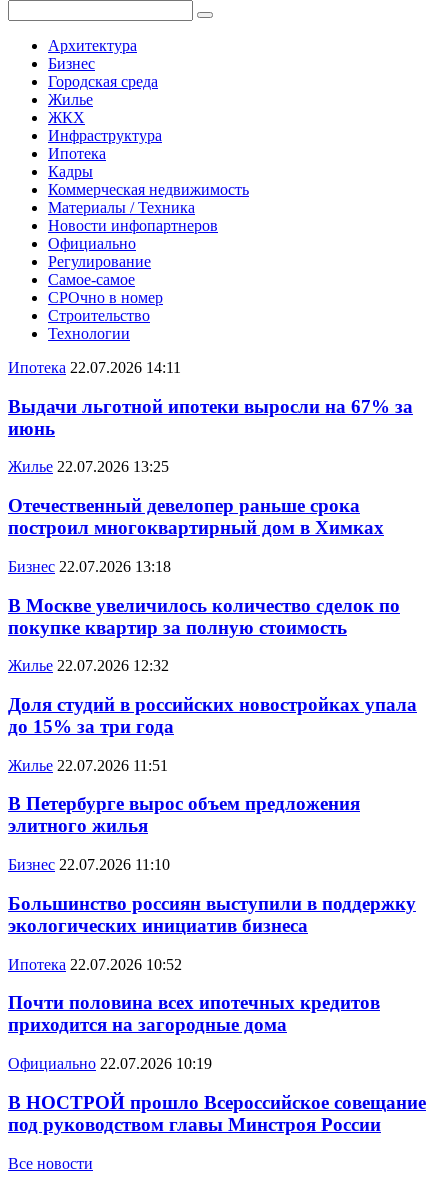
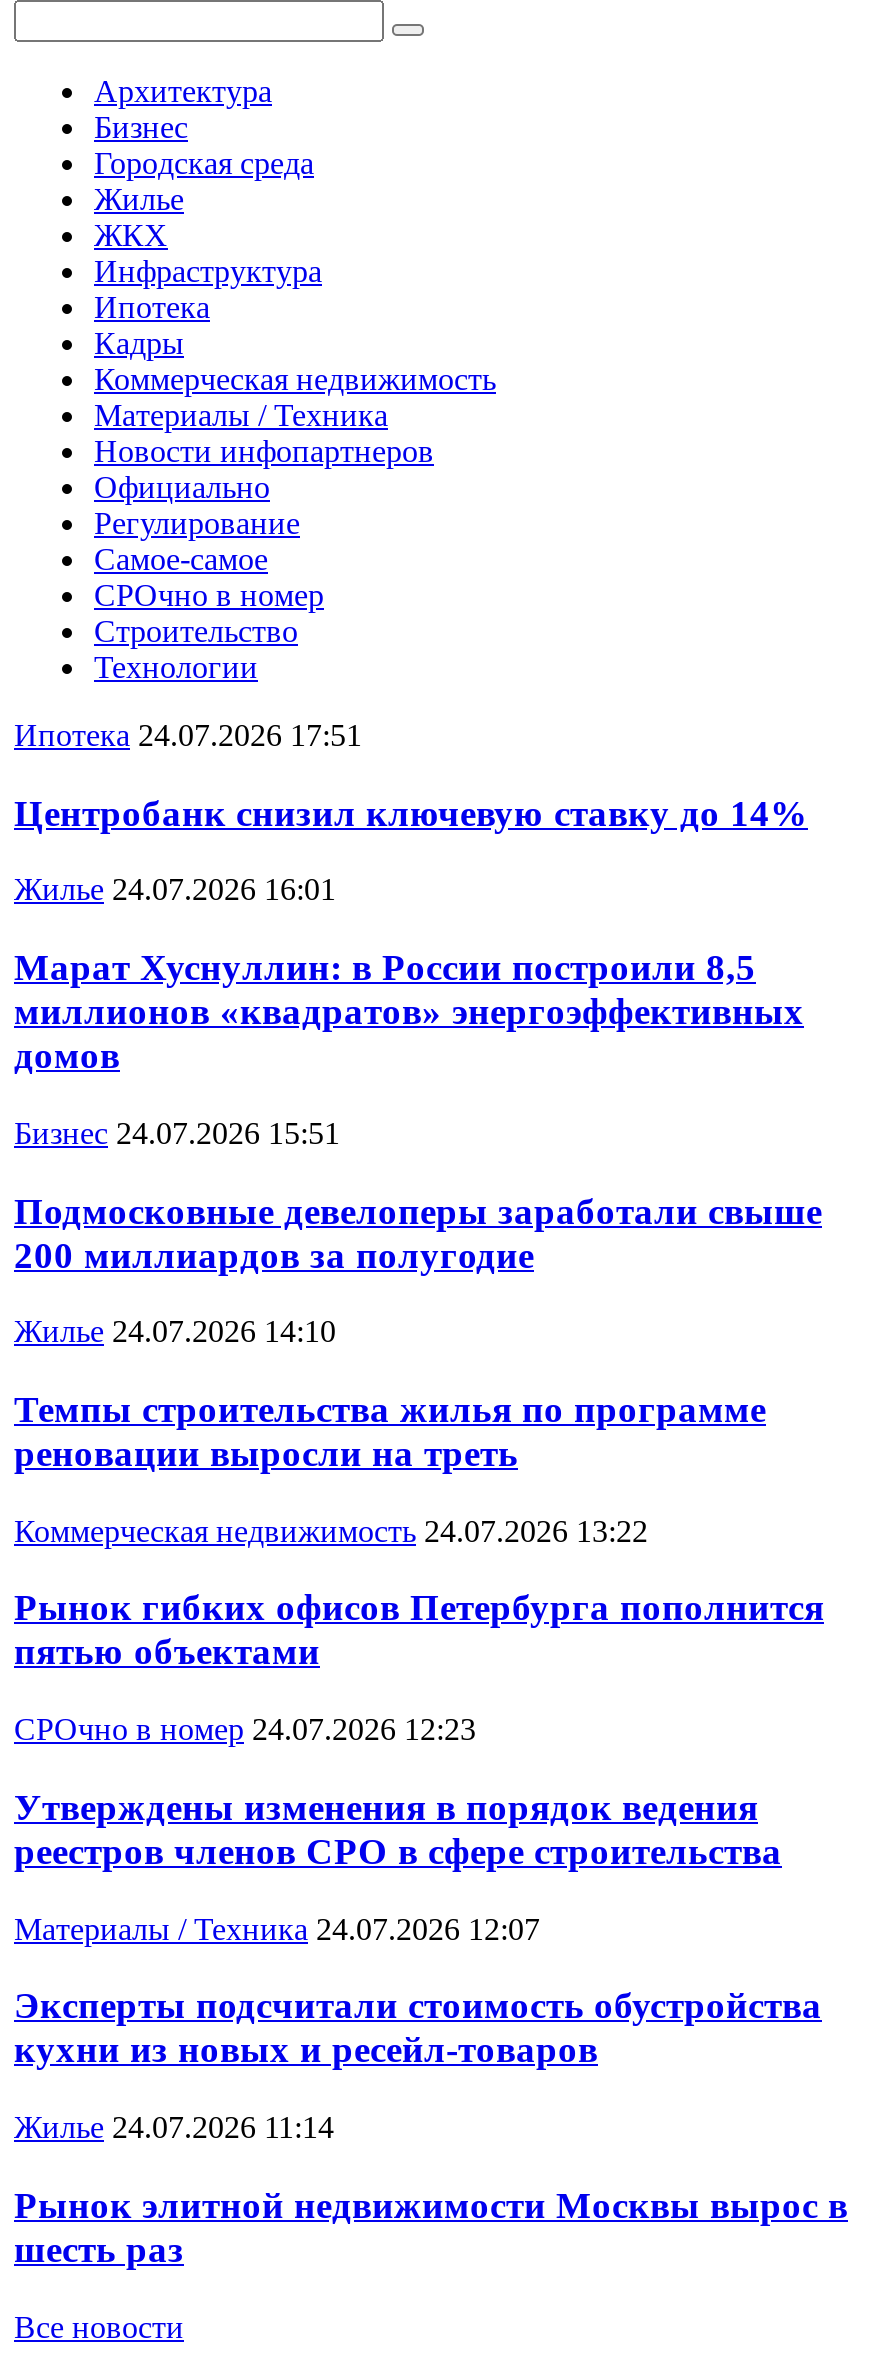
- Ипотека 22.07.2026 14:11
+ Ипотека 24.07.2026 17:51

- Выдачи льготной ипотеки выросли на 67% за
- июнь
+ Центробанк снизил ключевую ставку до 14%

- Жилье 22.07.2026 13:25
+ Жилье 24.07.2026 16:01

- Отечественный девелопер раньше срока
- построил многоквартирный дом в Химках
+ Марат Хуснуллин: в России построили 8,5
+ миллионов «квадратов» энергоэффективных
+ домов

- Бизнес 22.07.2026 13:18
+ Бизнес 24.07.2026 15:51

- В Москве увеличилось количество сделок по
- покупке квартир за полную стоимость
+ Подмосковные девелоперы заработали свыше
+ 200 миллиардов за полугодие

- Жилье 22.07.2026 12:32
+ Жилье 24.07.2026 14:10

- Доля студий в российских новостройках упала
- до 15% за три года
+ Темпы строительства жилья по программе
+ реновации выросли на треть

- Жилье 22.07.2026 11:51
+ Коммерческая недвижимость 24.07.2026 13:22

- В Петербурге вырос объем предложения
- элитного жилья
+ Рынок гибких офисов Петербурга пополнится
+ пятью объектами

- Бизнес 22.07.2026 11:10
+ СРОчно в номер 24.07.2026 12:23

- Большинство россиян выступили в поддержку
- экологических инициатив бизнеса
+ Утверждены изменения в порядок ведения
+ реестров членов СРО в сфере строительства

- Ипотека 22.07.2026 10:52
+ Материалы / Техника 24.07.2026 12:07

- Почти половина всех ипотечных кредитов
- приходится на загородные дома
+ Эксперты подсчитали стоимость обустройства
+ кухни из новых и ресейл-товаров

- Официально 22.07.2026 10:19
+ Жилье 24.07.2026 11:14

- В НОСТРОЙ прошло Всероссийское совещание
- под руководством главы Минстроя России
+ Рынок элитной недвижимости Москвы вырос в
+ шесть раз
